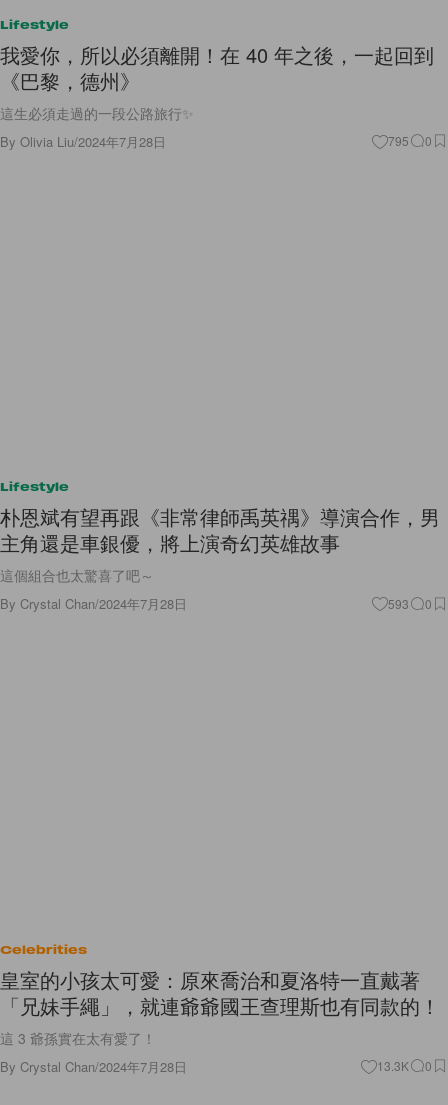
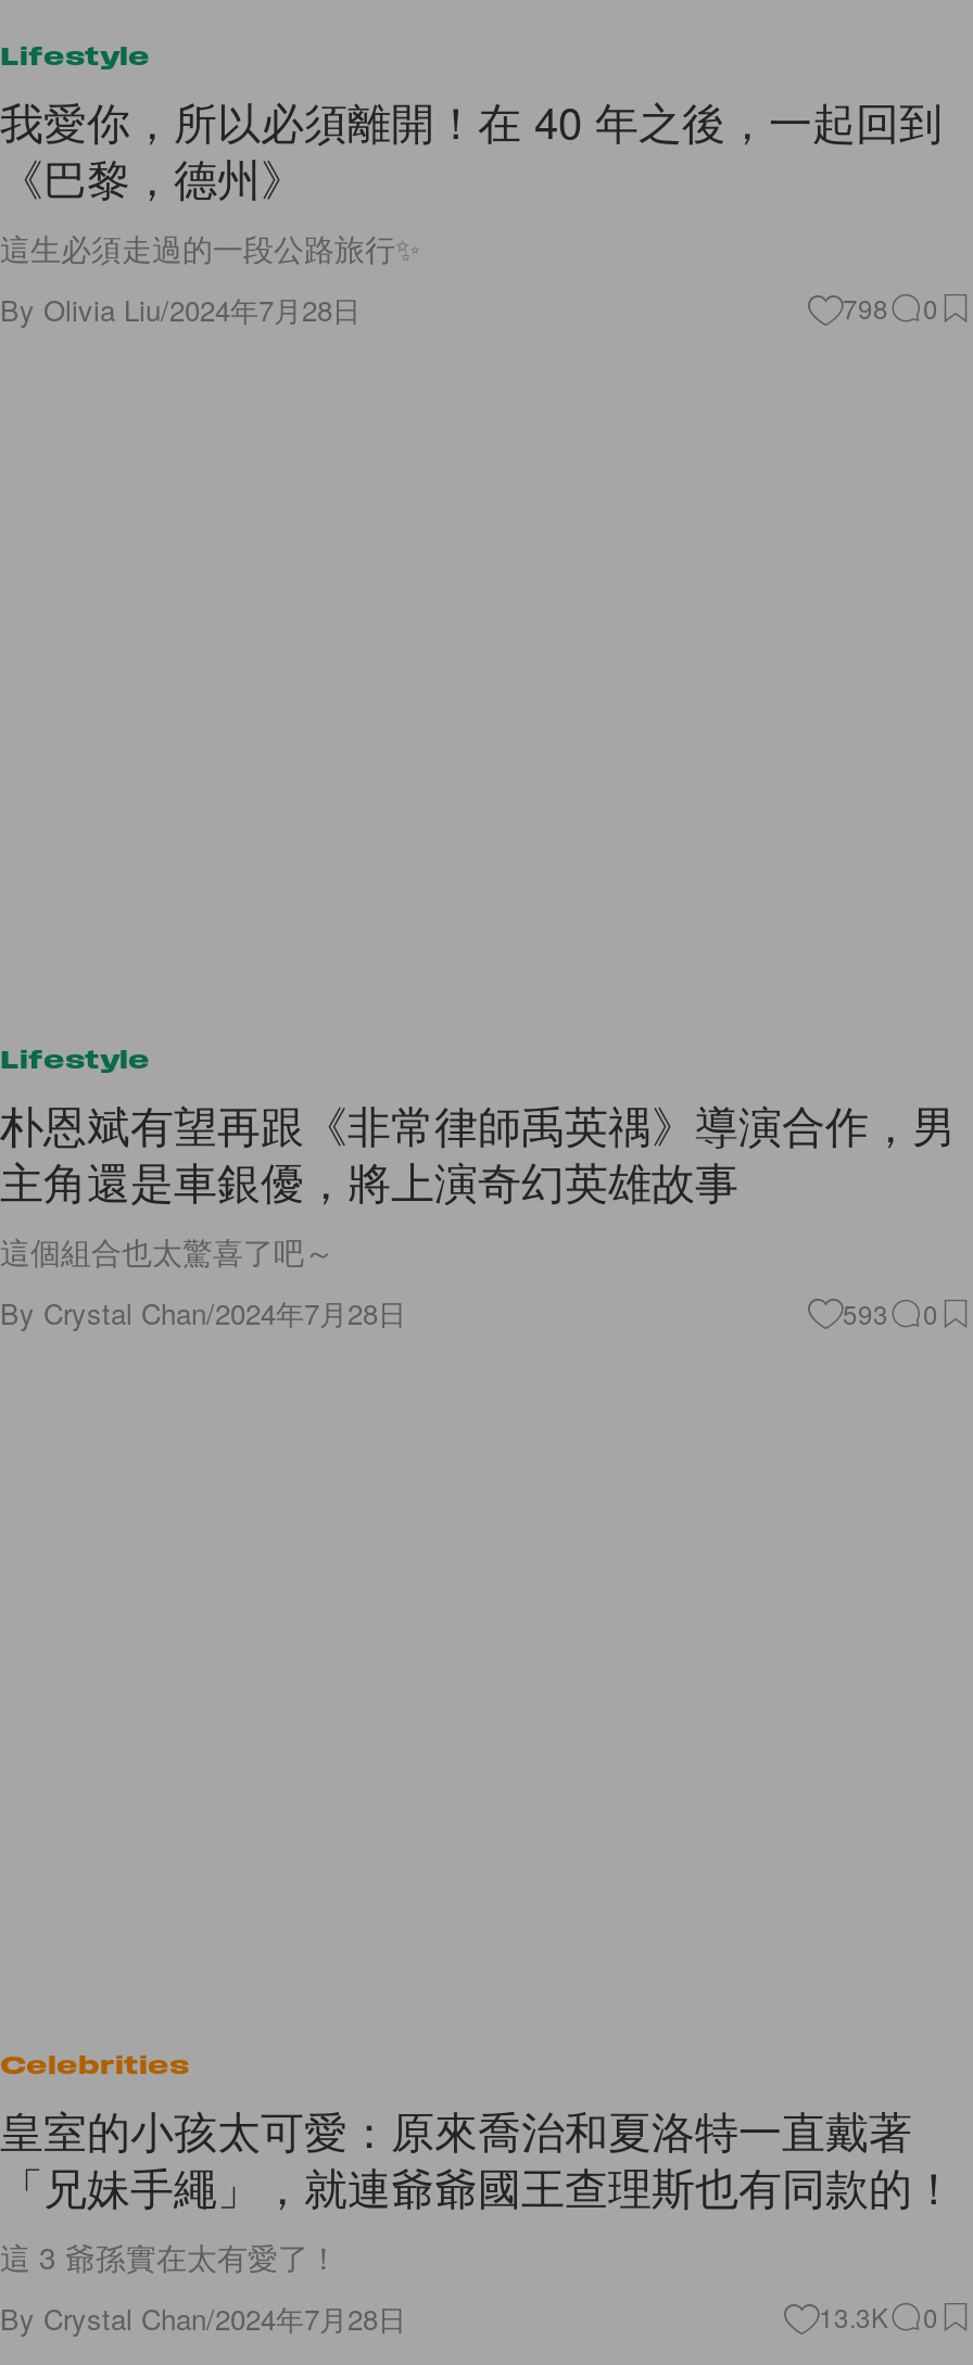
- 795 0
+ 798 0
